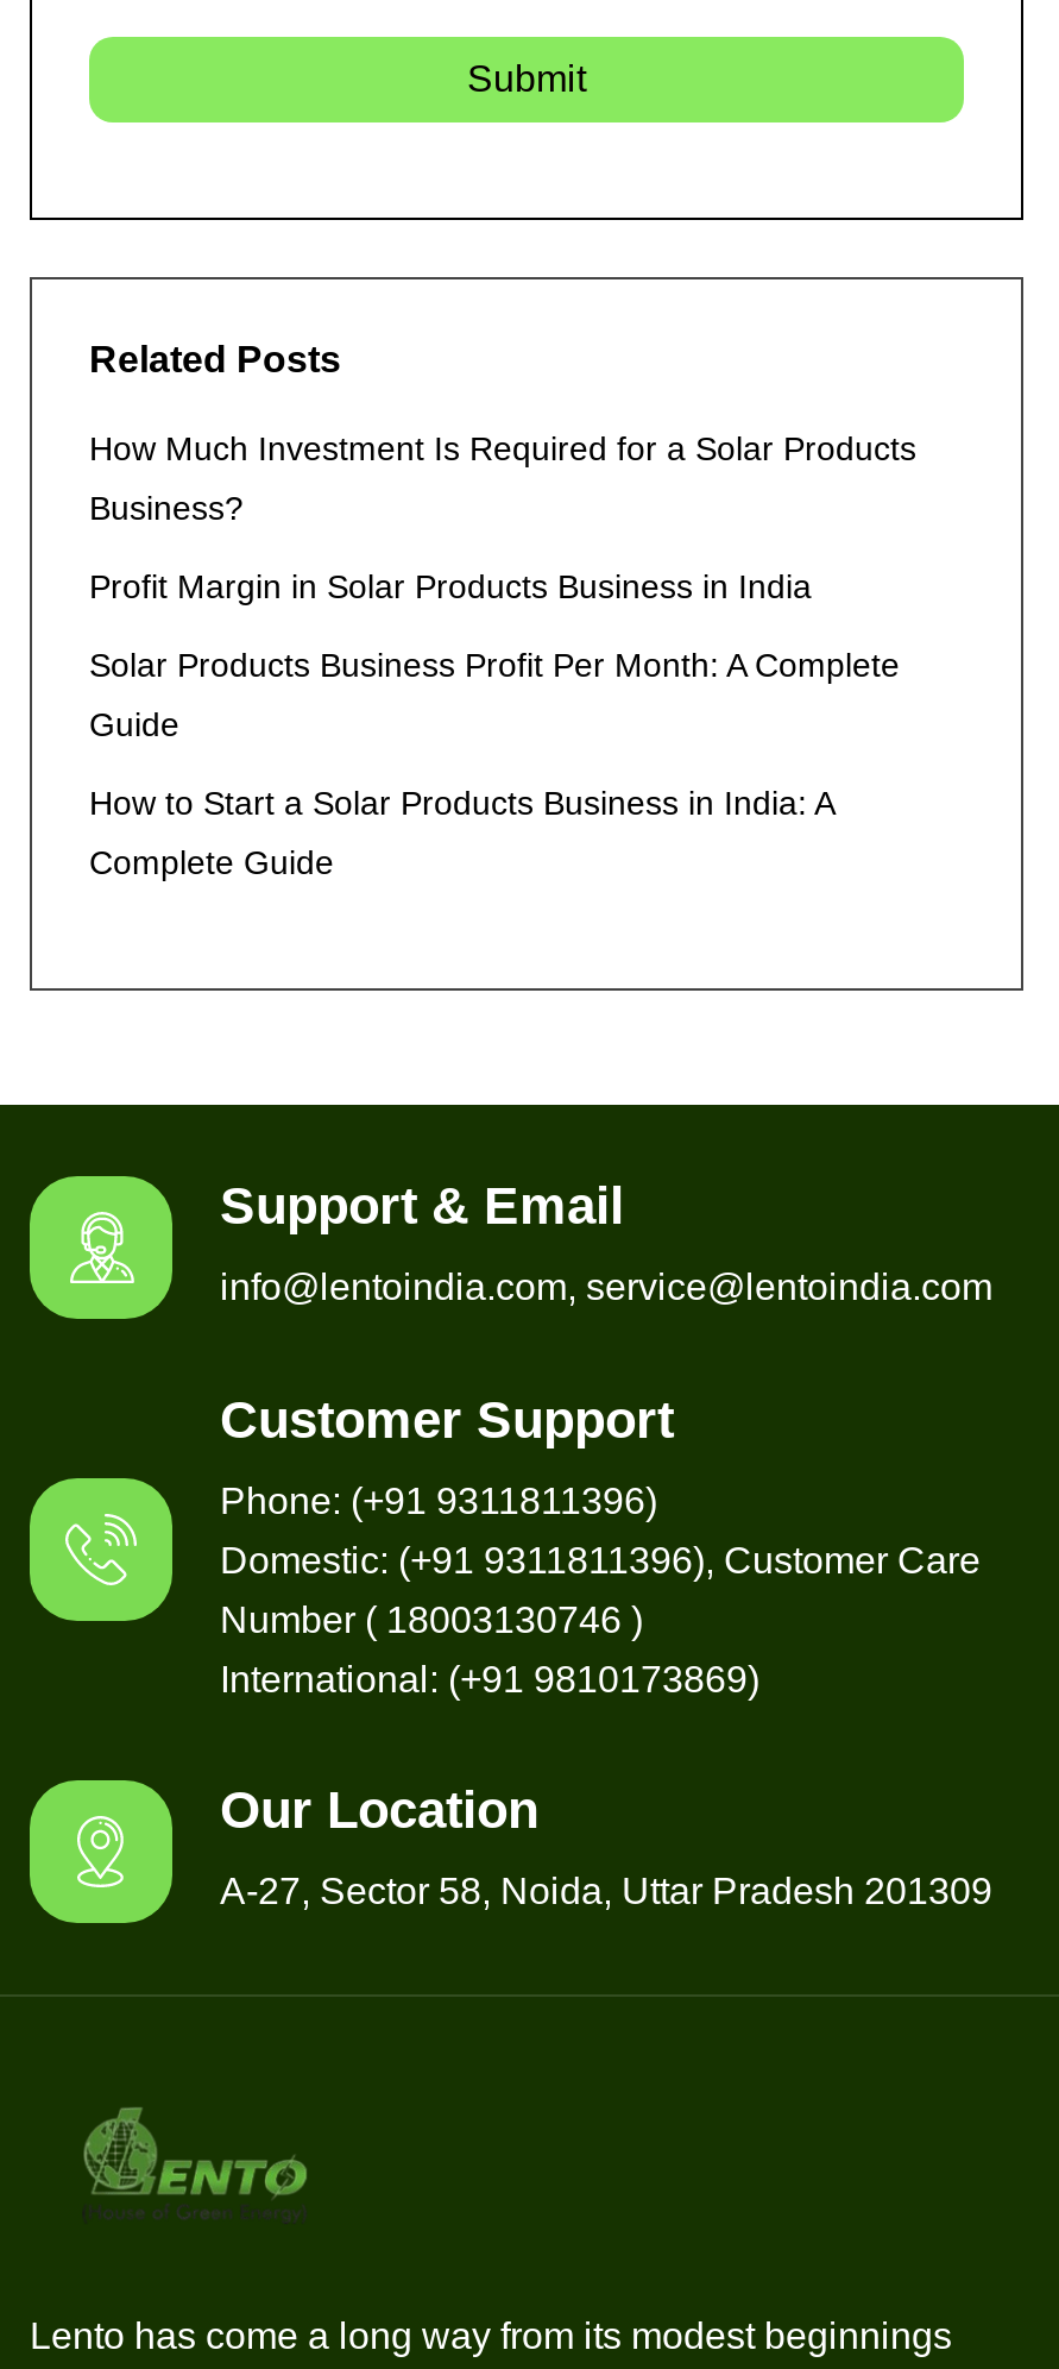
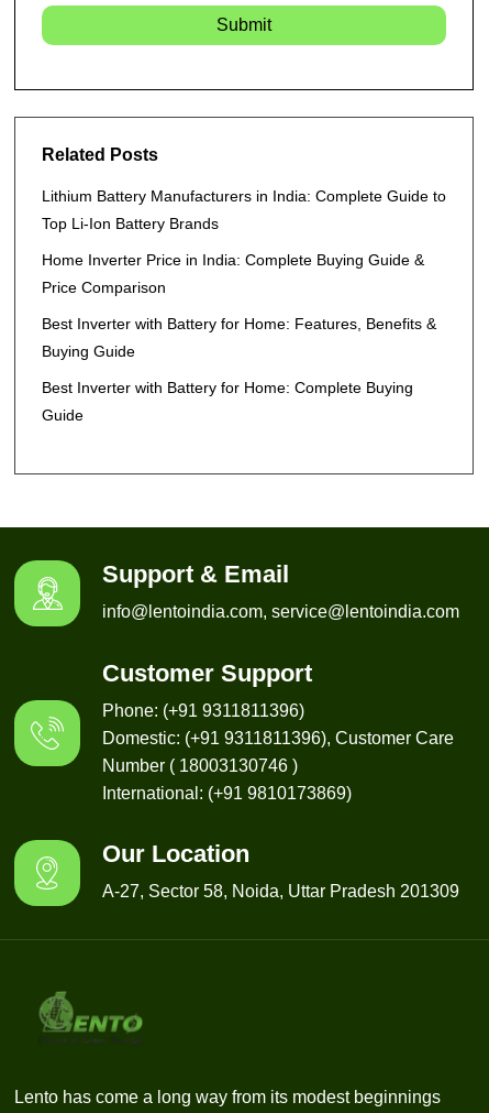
- How Much Investment Is Required for a Solar Products
- Business?
- Profit Margin in Solar Products Business in India
- Solar Products Business Profit Per Month: A Complete
+ Lithium Battery Manufacturers in India: Complete Guide to
+ Top Li-Ion Battery Brands
+ Home Inverter Price in India: Complete Buying Guide &
+ Price Comparison
+ Best Inverter with Battery for Home: Features, Benefits &
+ Buying Guide
+ Best Inverter with Battery for Home: Complete Buying

moved down: Guide

- How to Start a Solar Products Business in India: A
- Complete Guide
